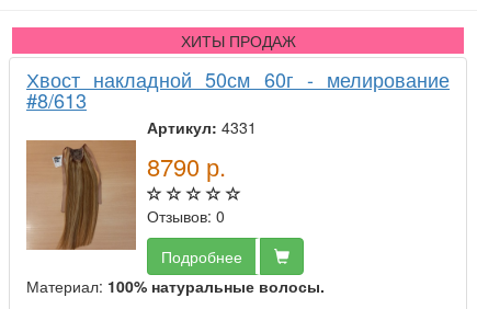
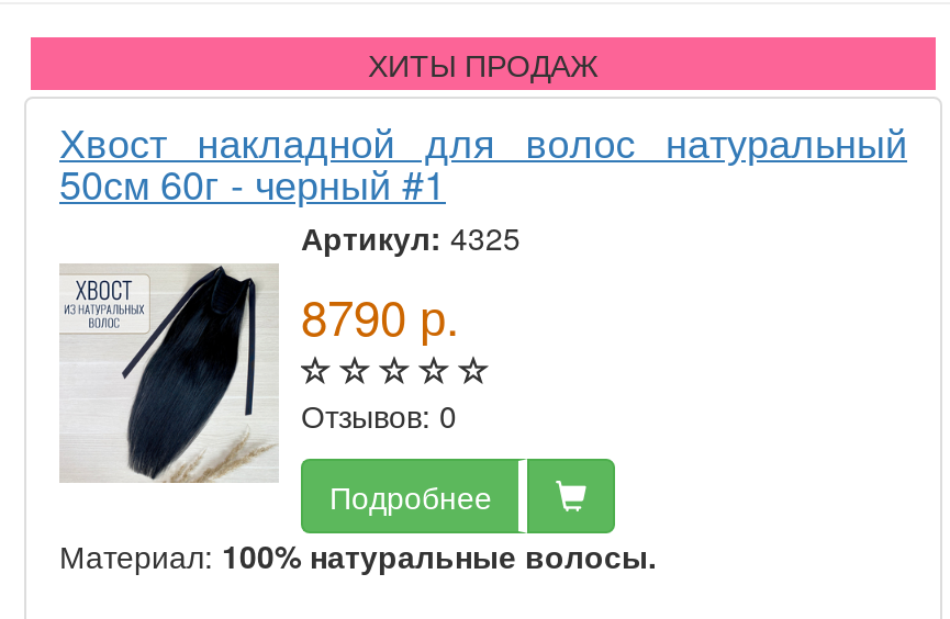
- Хвост накладной 50см 60г - мелирование
- #8/613
- Артикул: 4331
+ Хвост накладной для волос натуральный
+ 50см 60г - черный #1
+ Артикул: 4325

- [image]
+ [image]
